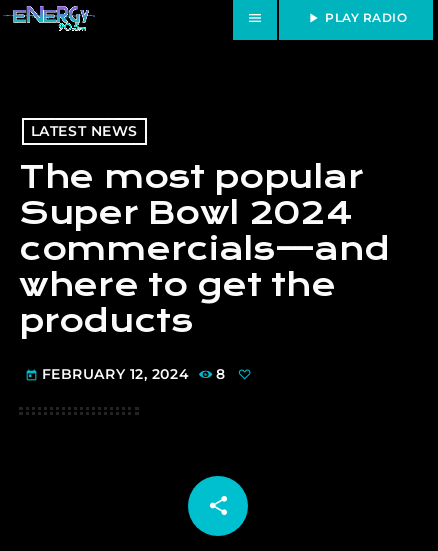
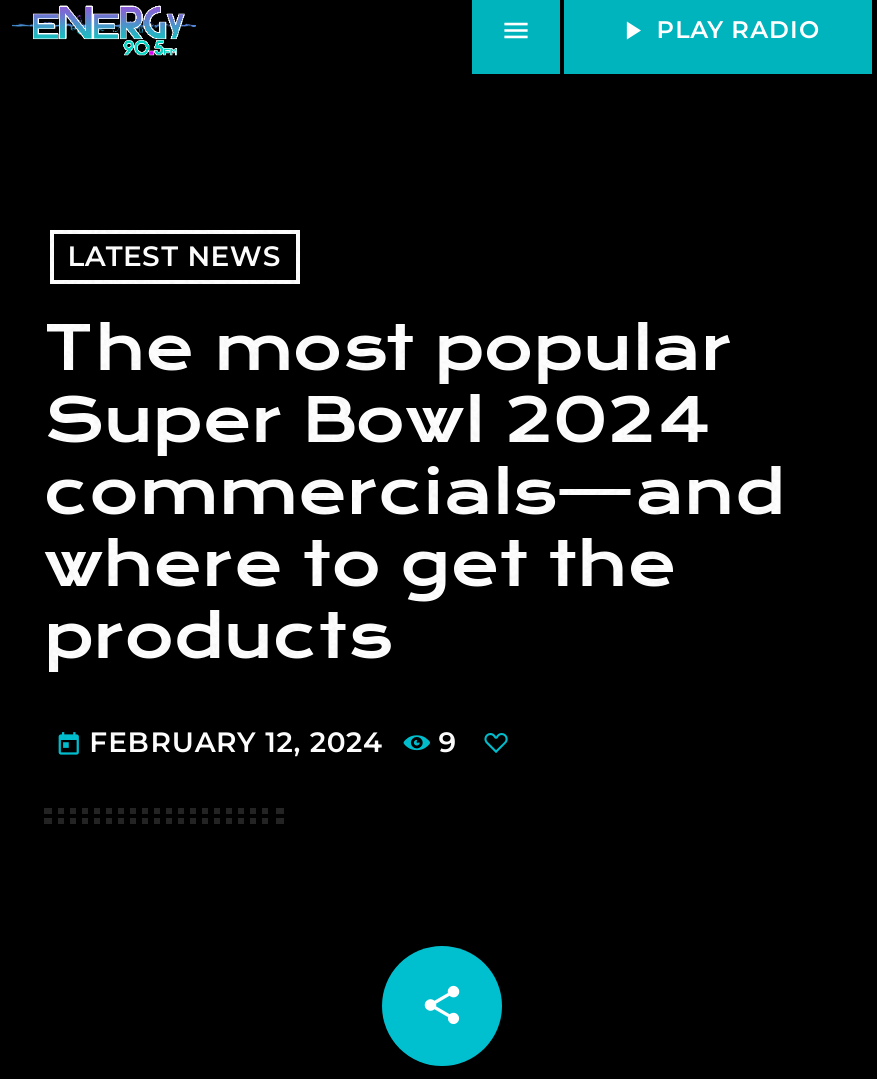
- 8
+ 9
